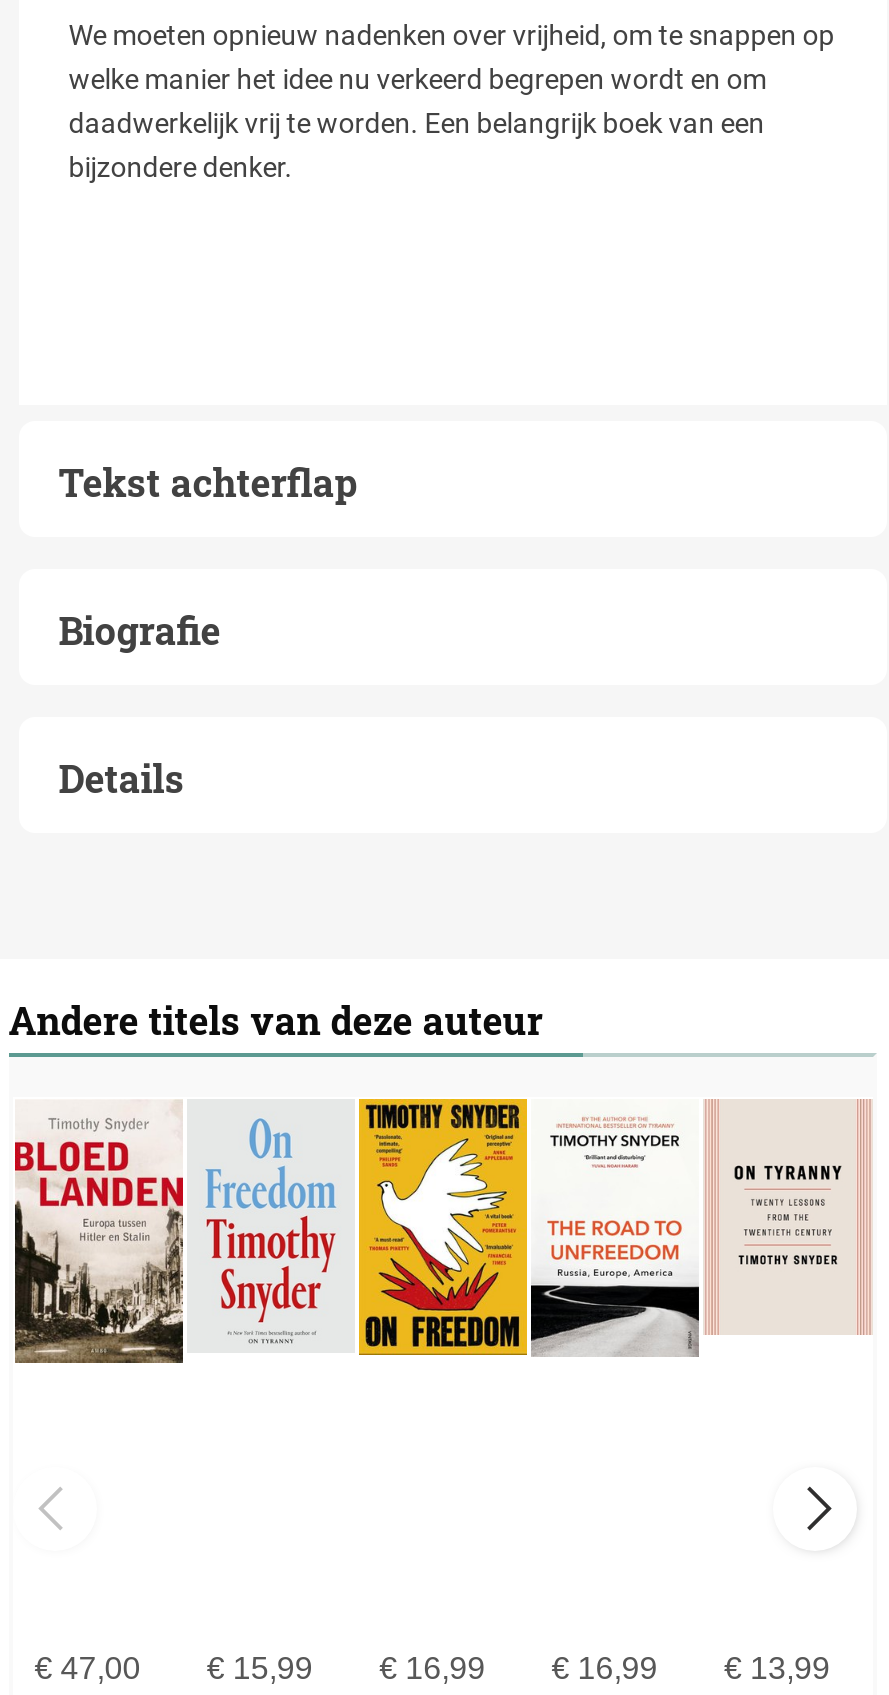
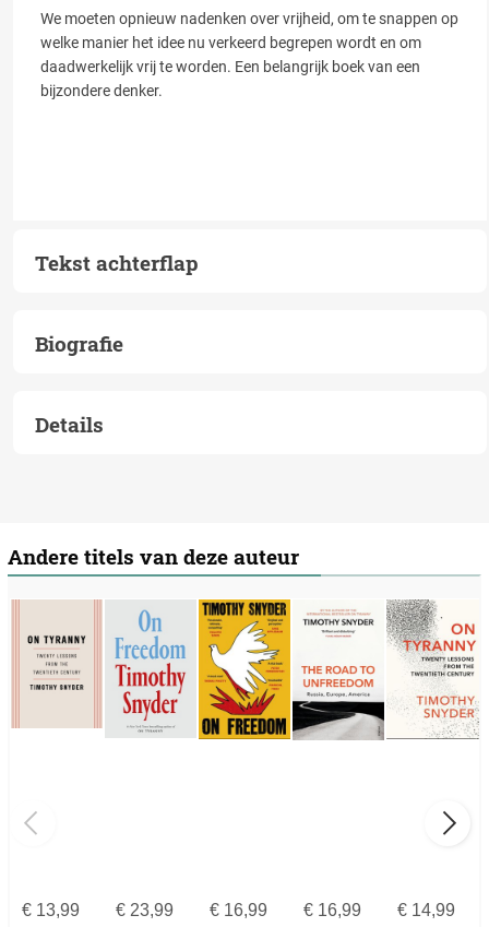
- [image]
+ [image]

- [image]
+ [image]

- €47,00
+ €13,99

- €15,99
+ €23,99

- €13,99
+ €14,99
